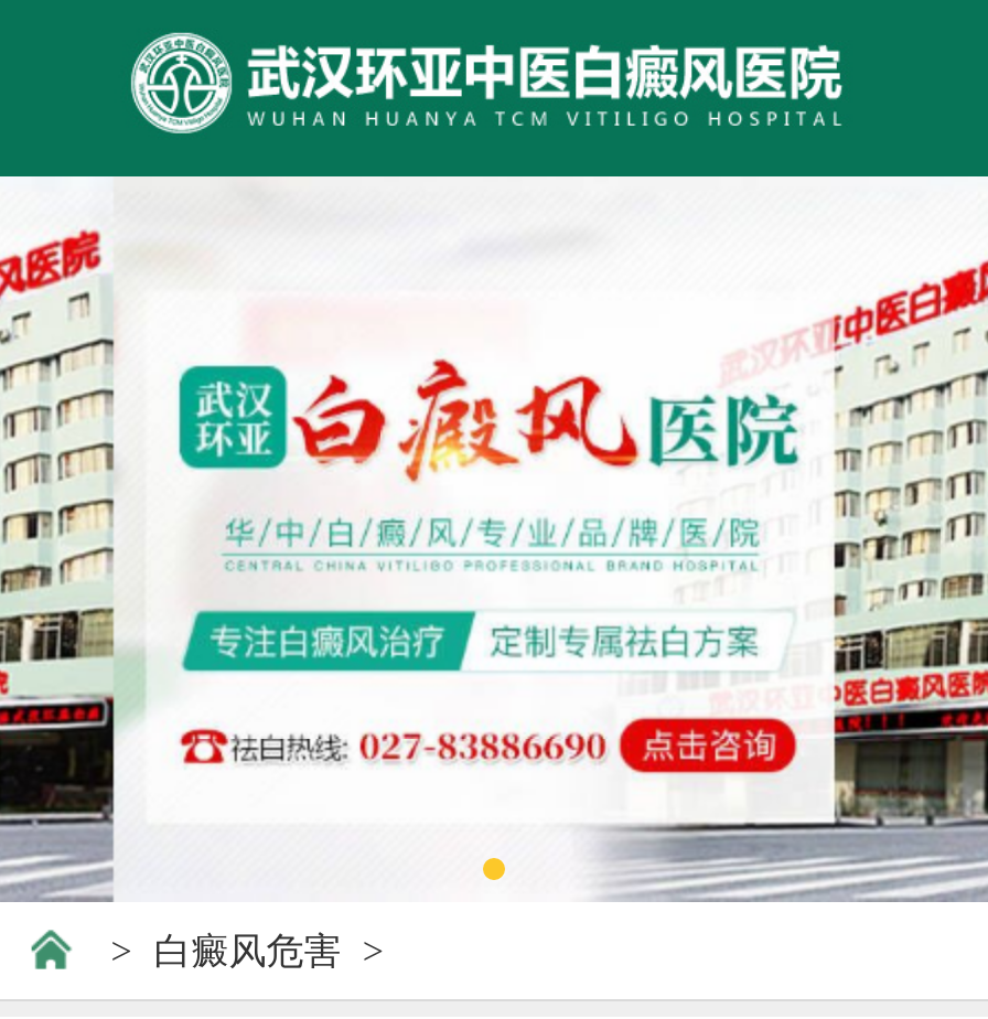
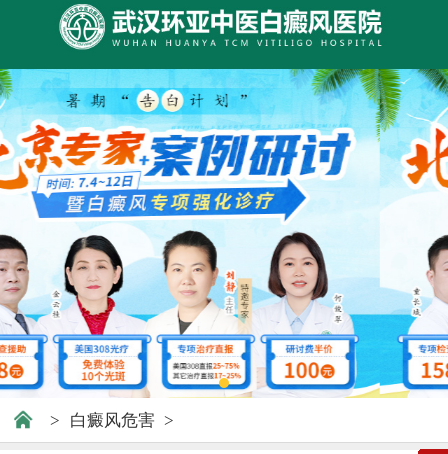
- [image]
+ [image]
